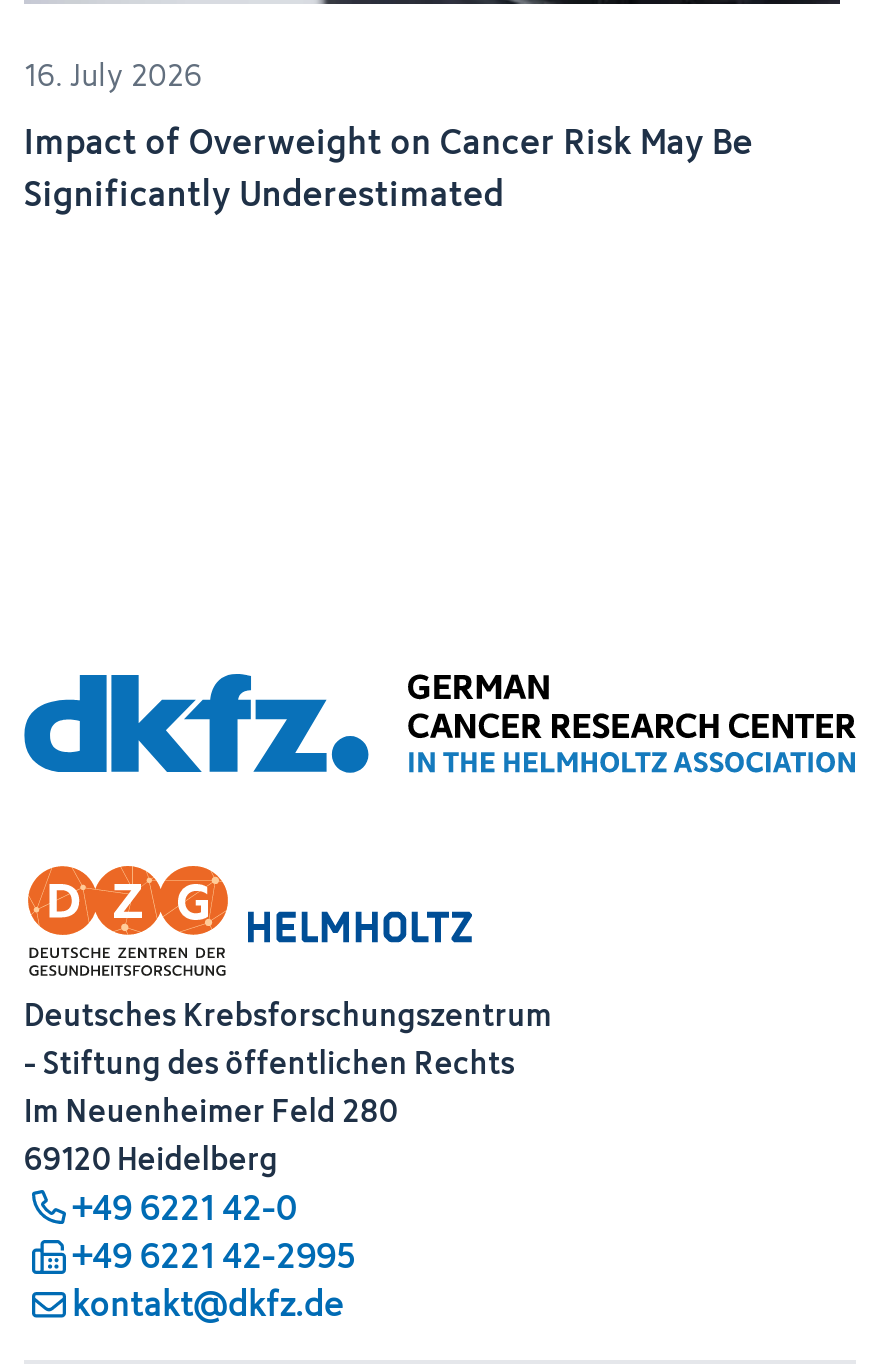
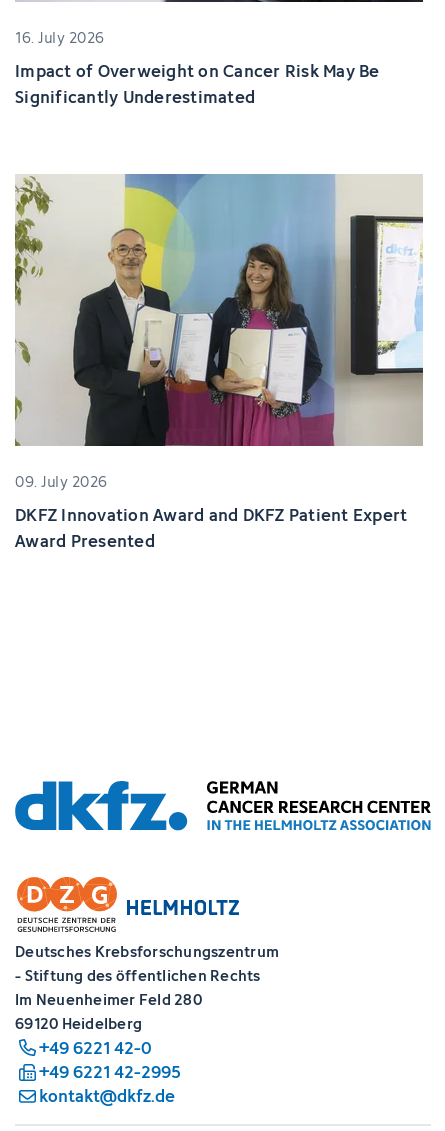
+ [image]
+ 09. July 2026
+ DKFZ Innovation Award and DKFZ Patient Expert
+ Award Presented
